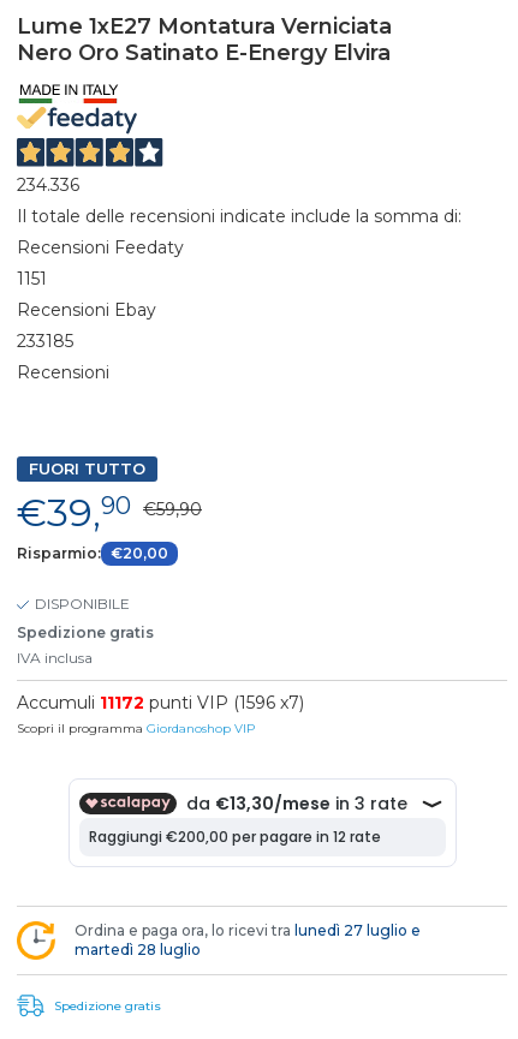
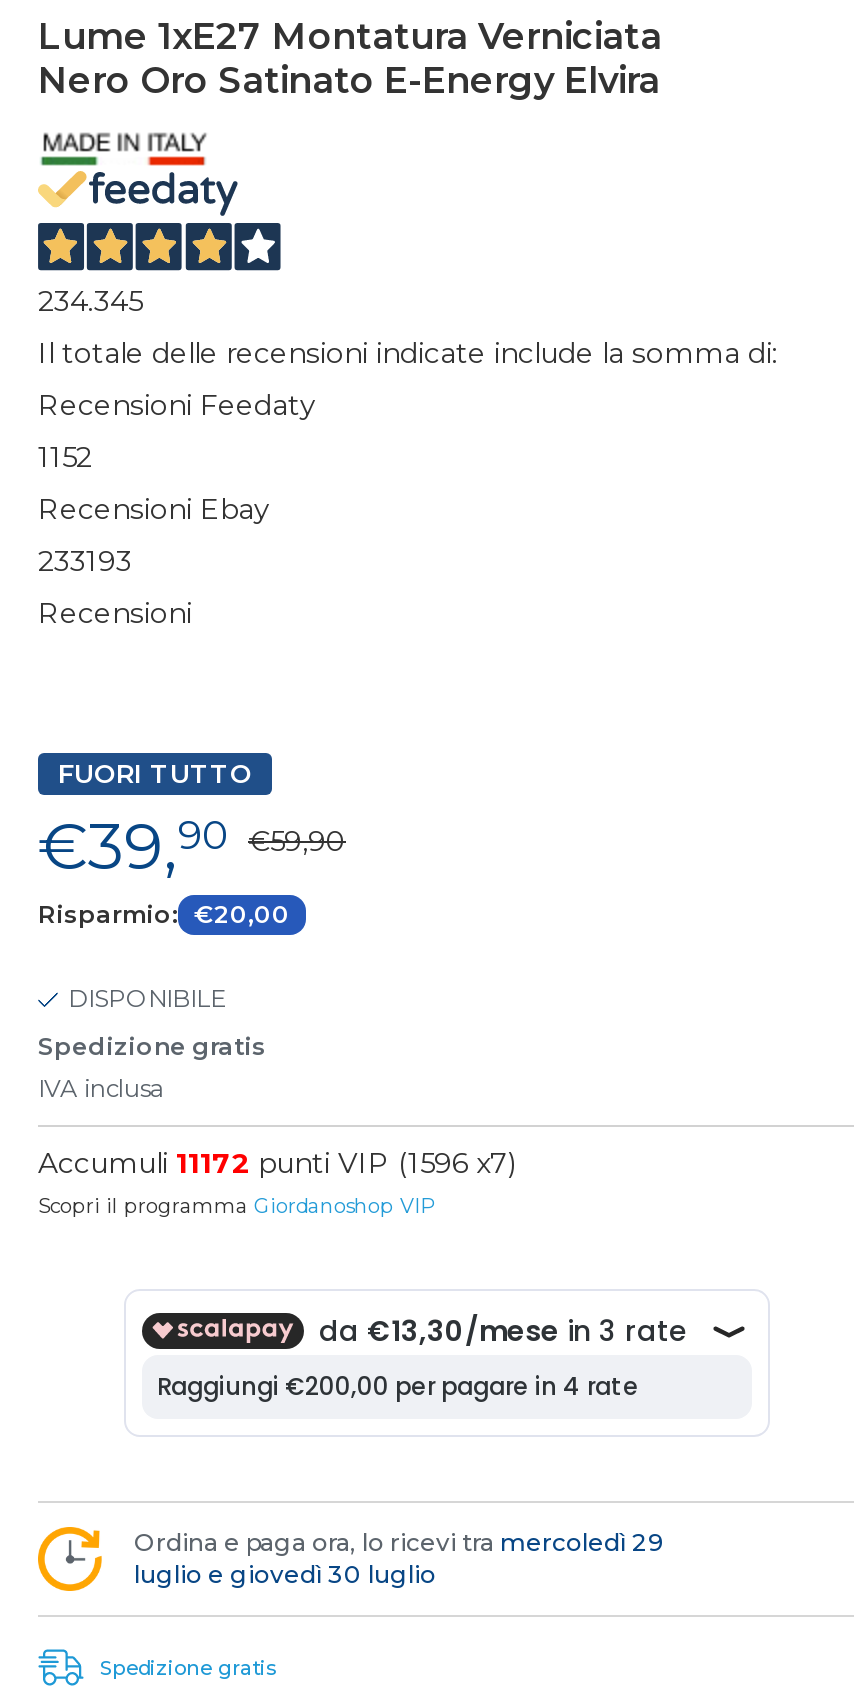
- 234.336
+ 234.345

- 1151
+ 1152

- 233185
+ 233193

- Ordina e paga ora, lo ricevi tra lunedì 27 luglio e
- martedì 28 luglio
+ Ordina e paga ora, lo ricevi tra mercoledì 29
+ luglio e giovedì 30 luglio
